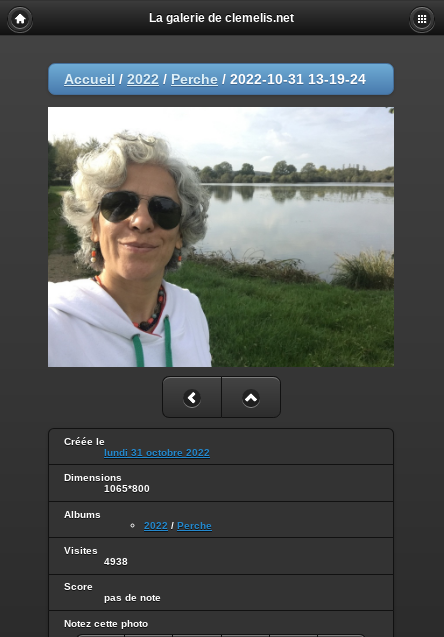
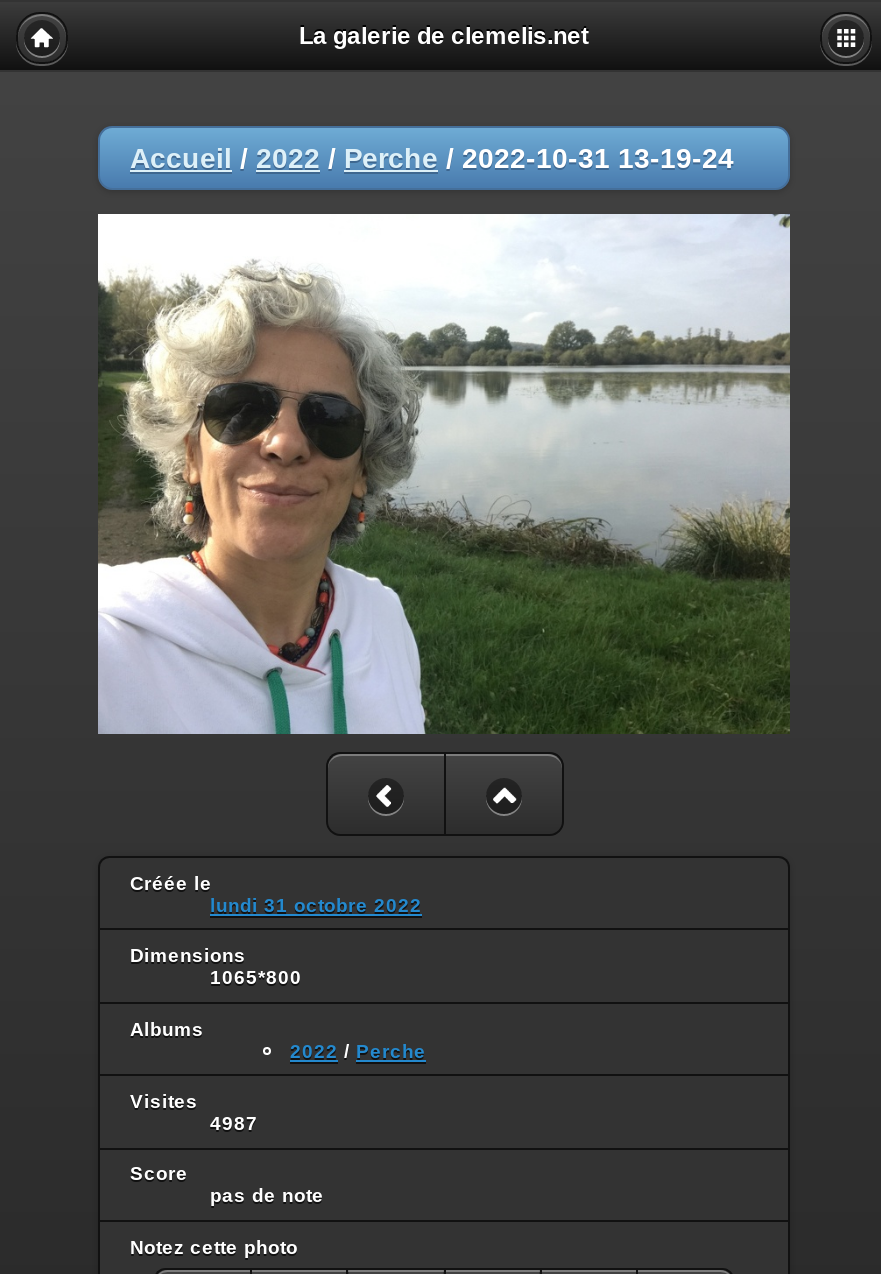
- 4938
+ 4987
